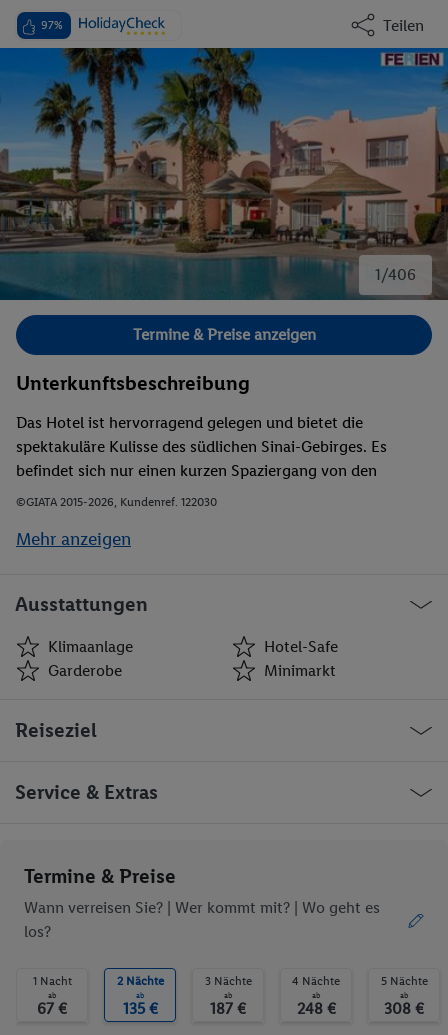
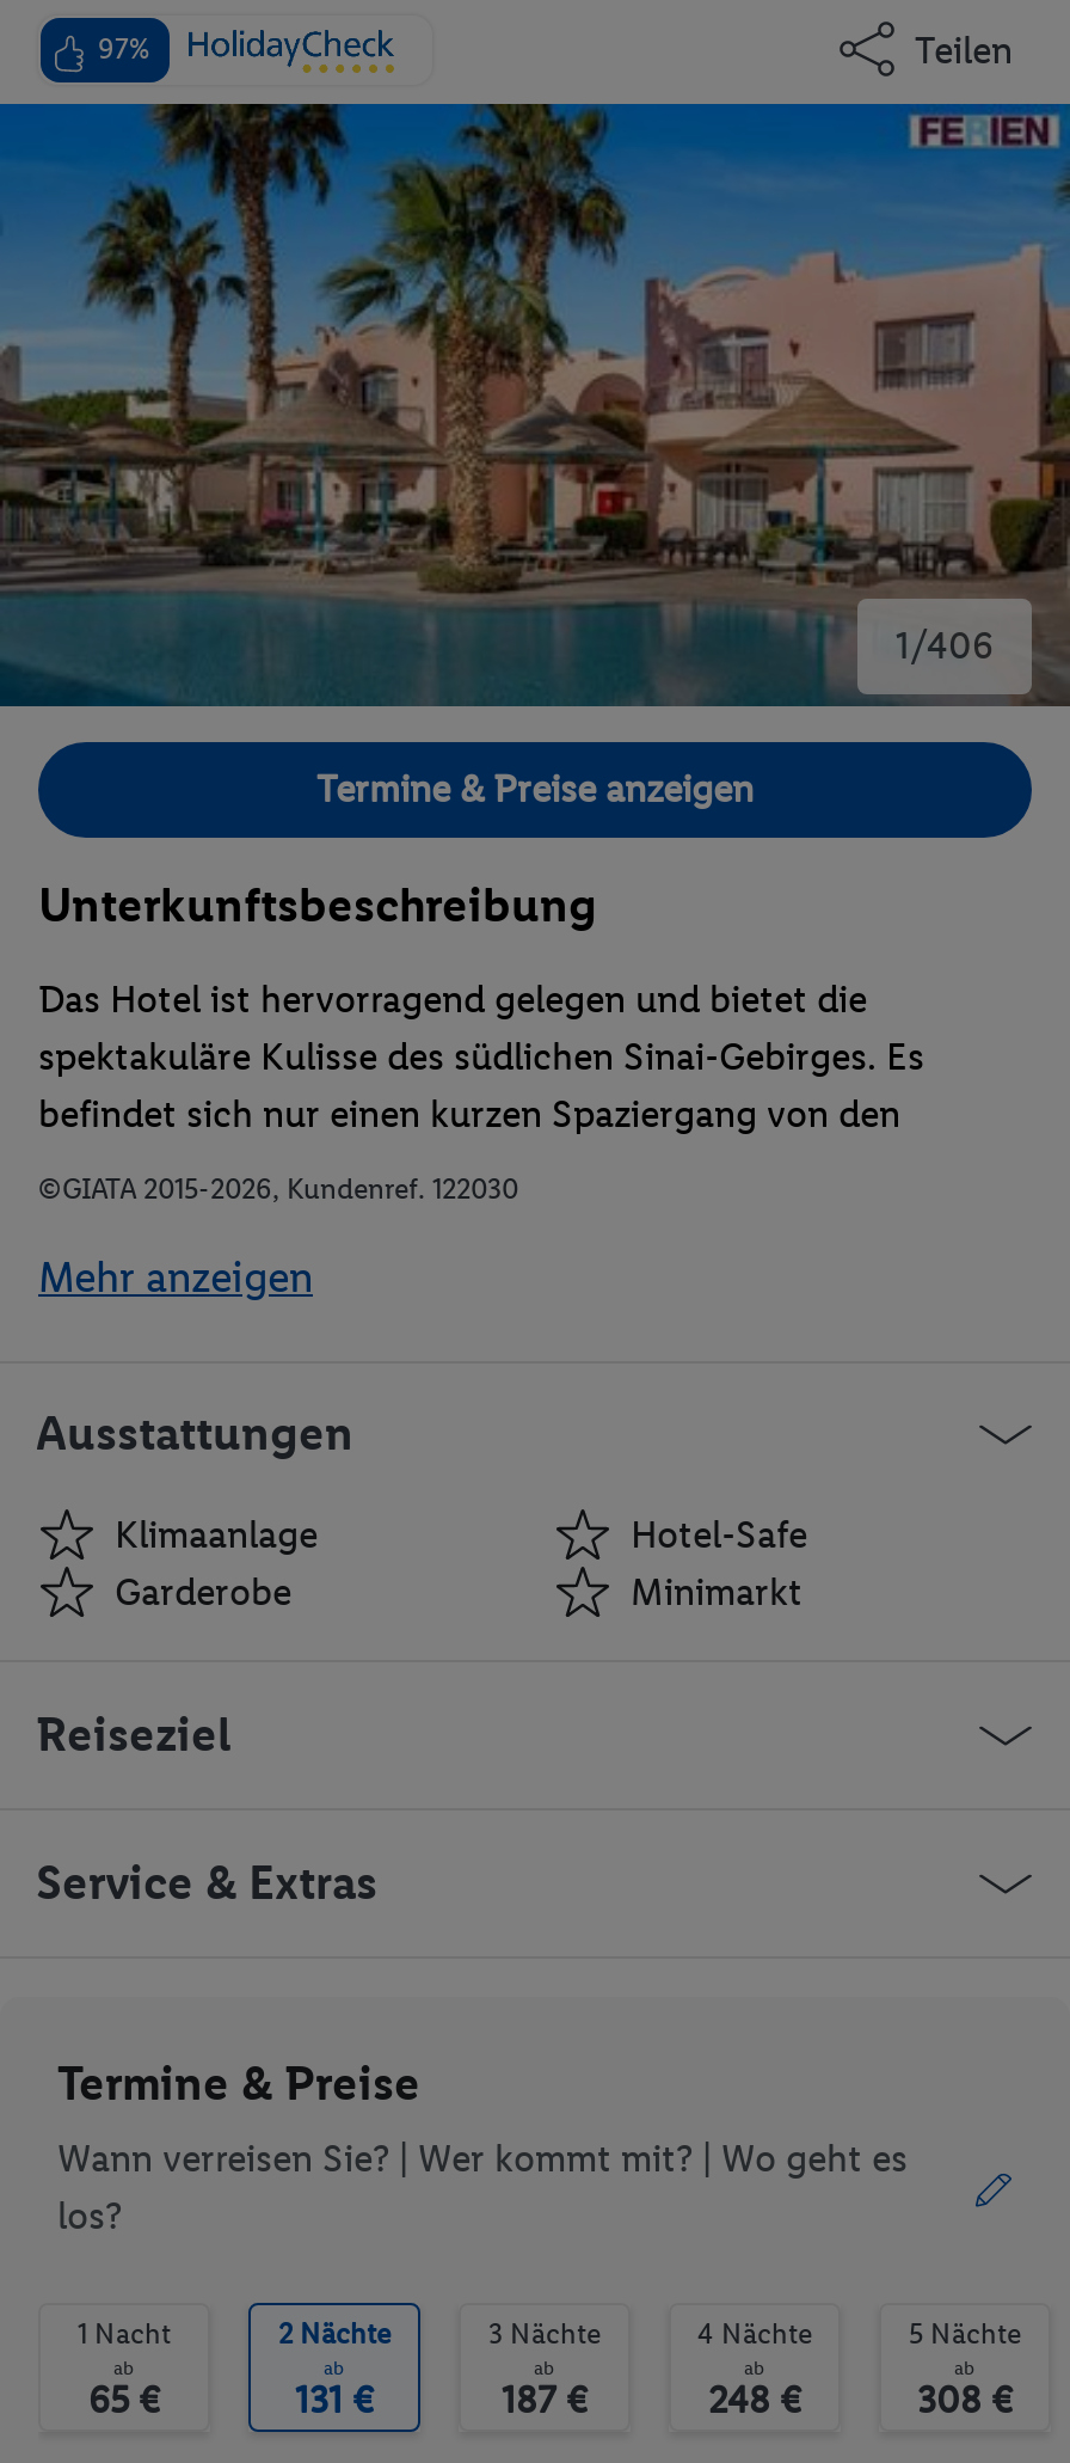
- 67 €
+ 65 €

- 135 €
+ 131 €
